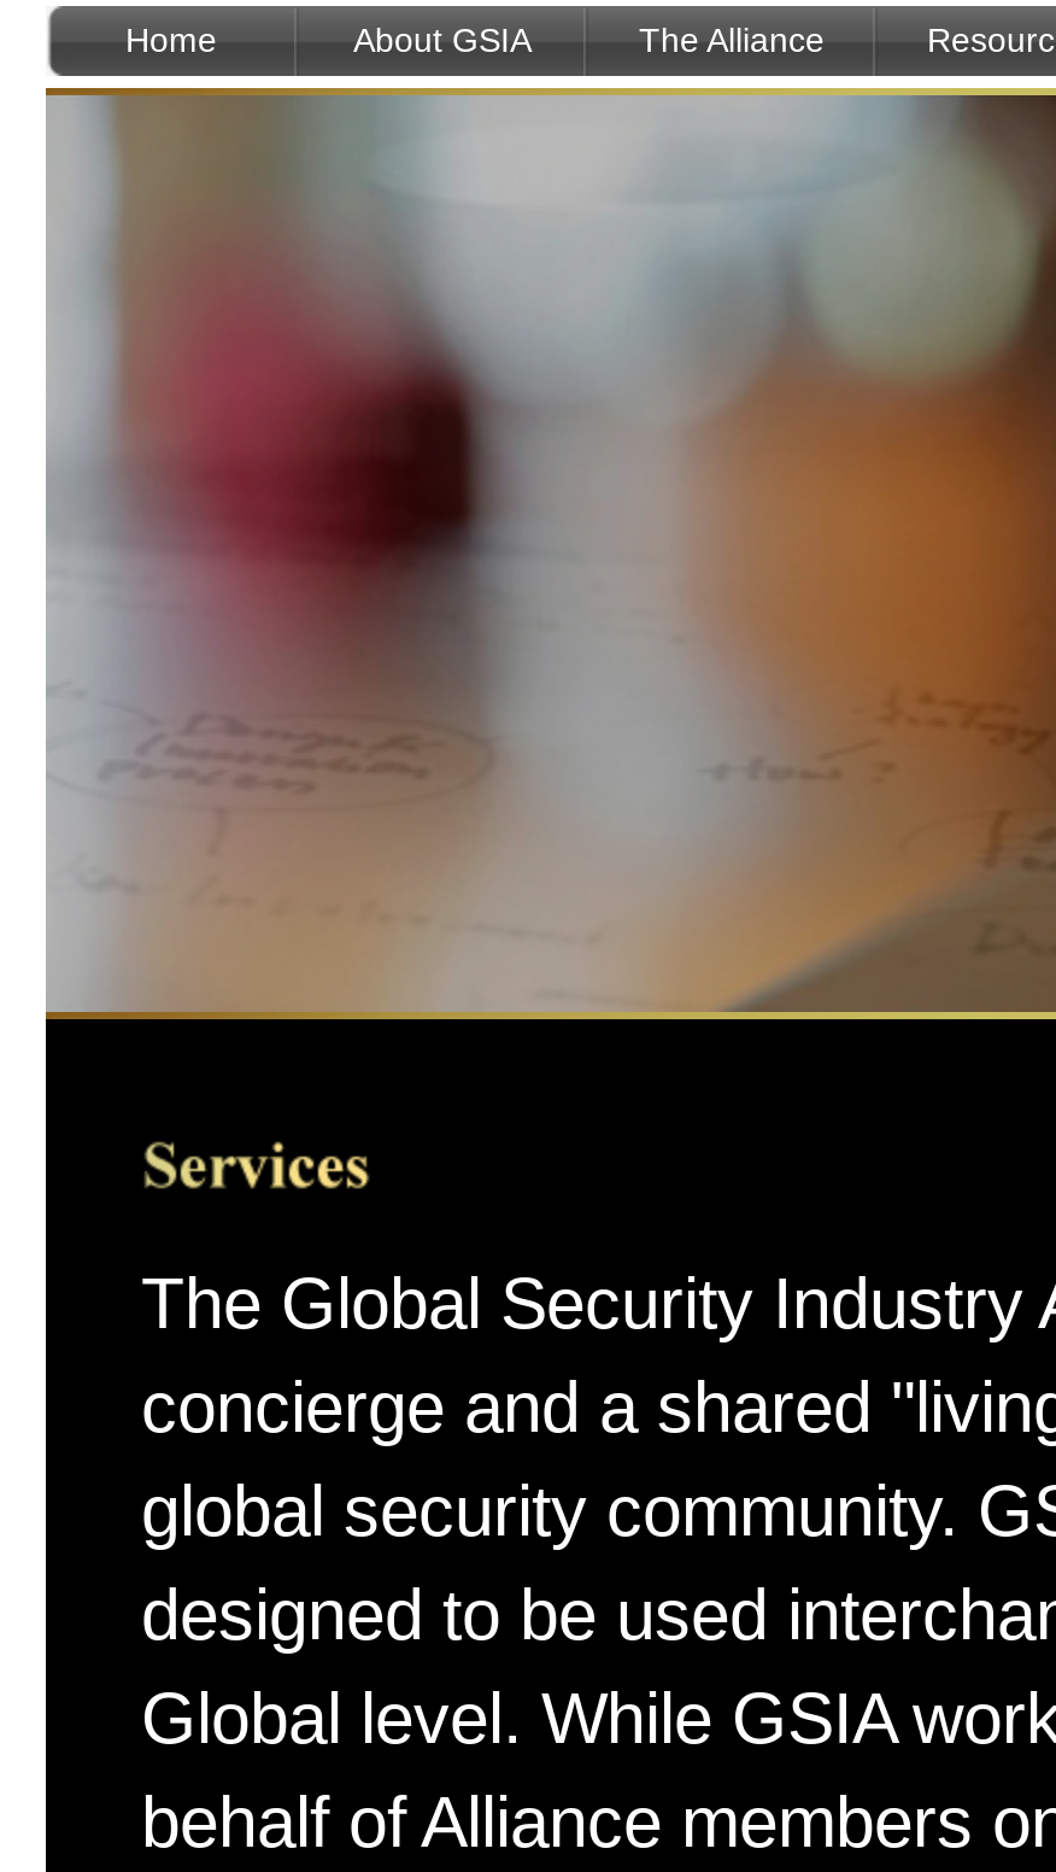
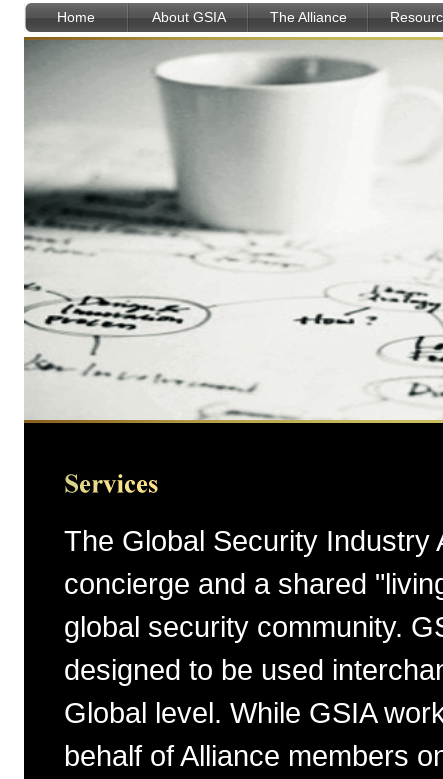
- [image]
+ [image]
